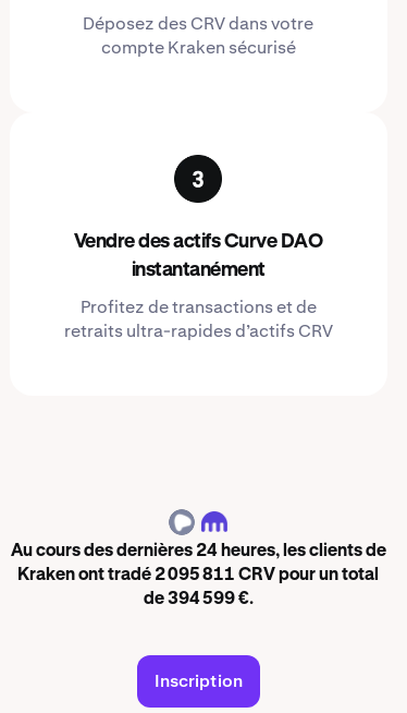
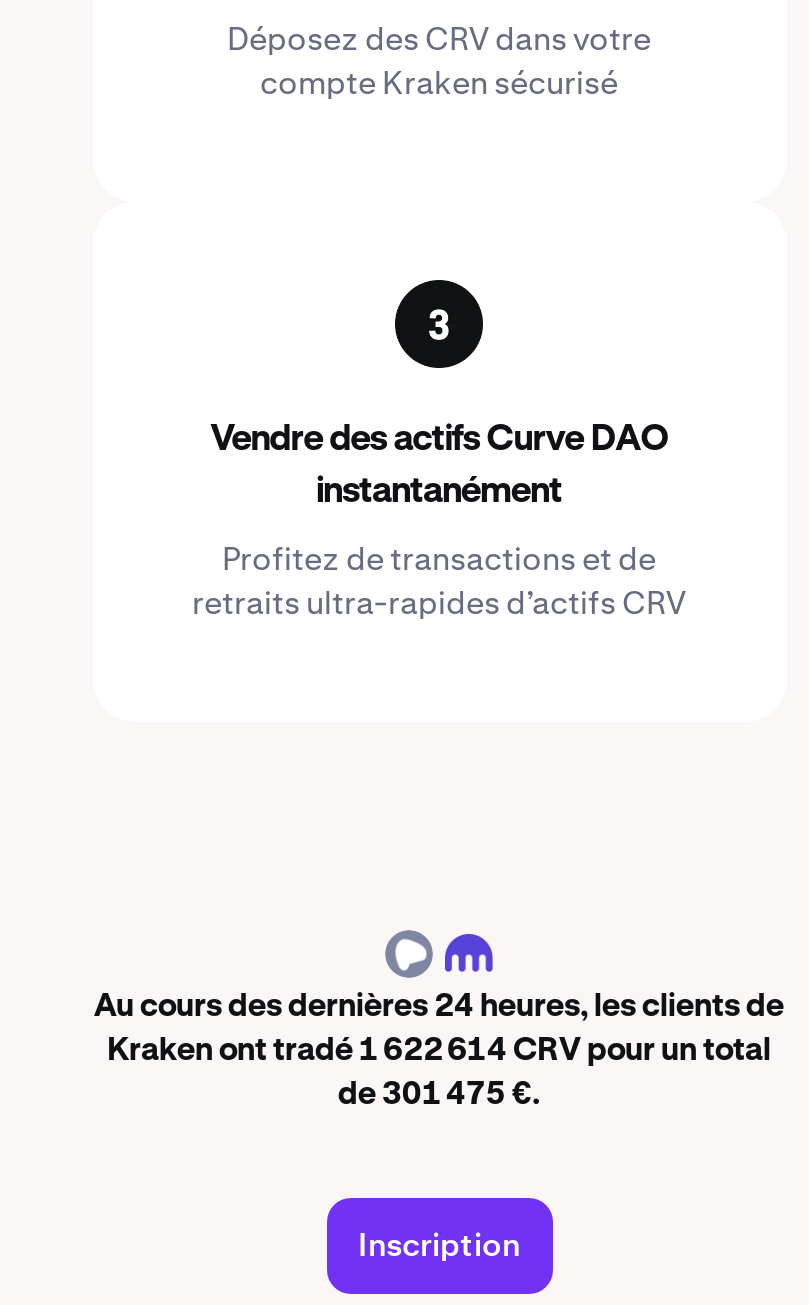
- Kraken ont tradé 2 095 811 CRV pour un total
+ Kraken ont tradé 1 622 614 CRV pour un total

- de 394 599 €.
+ de 301 475 €.
